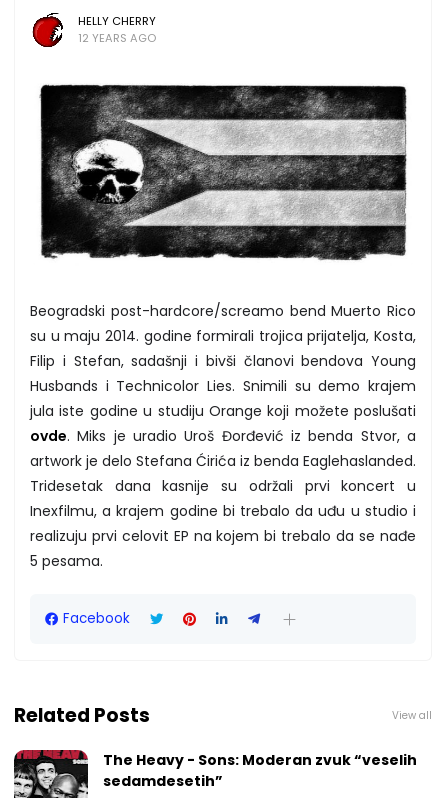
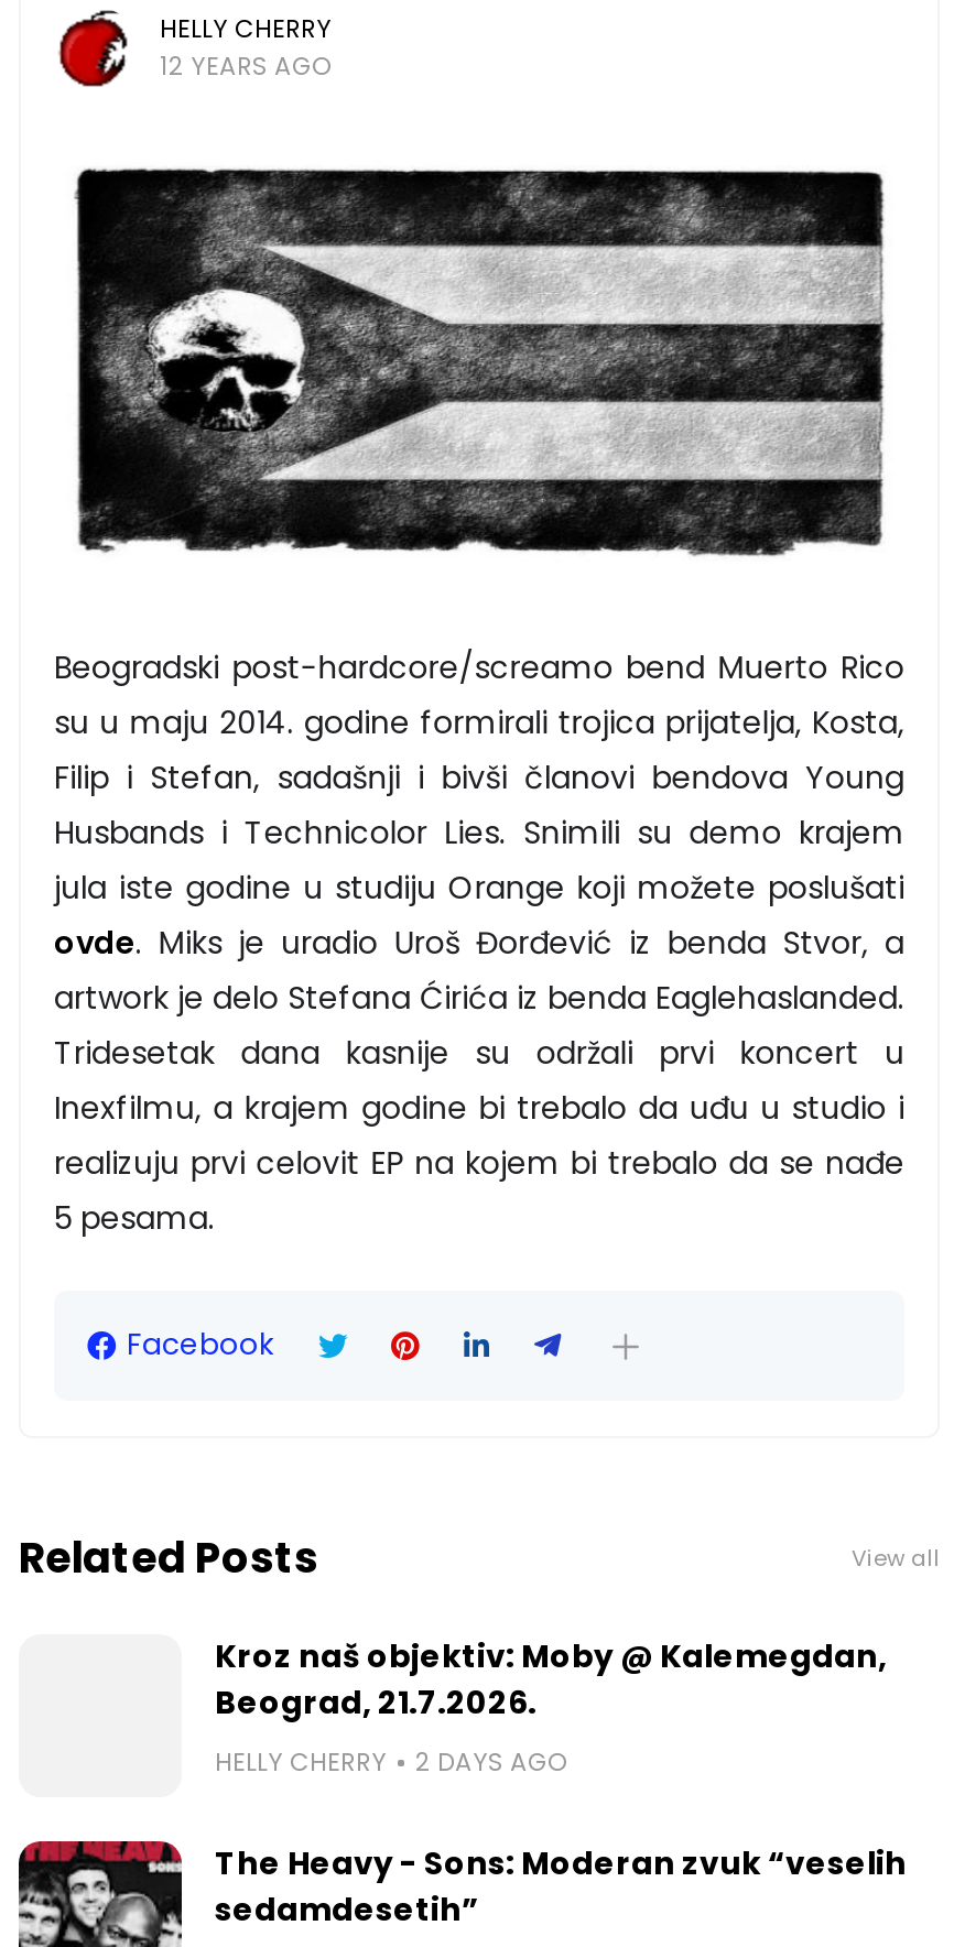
+ Kroz naš objektiv: Moby @ Kalemegdan,
+ Beograd, 21.7.2026.
+ HELLY CHERRY
+ 2 DAYS AGO
